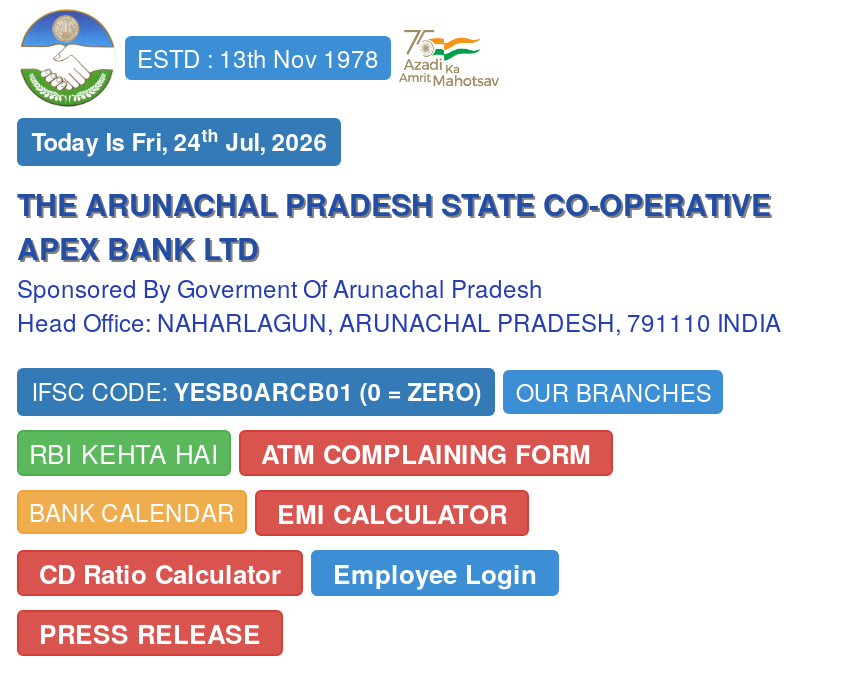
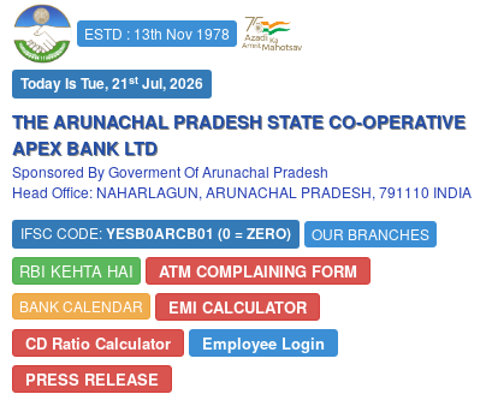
- Today Is Fri, 24th Jul, 2026
+ Today Is Tue, 21st Jul, 2026
